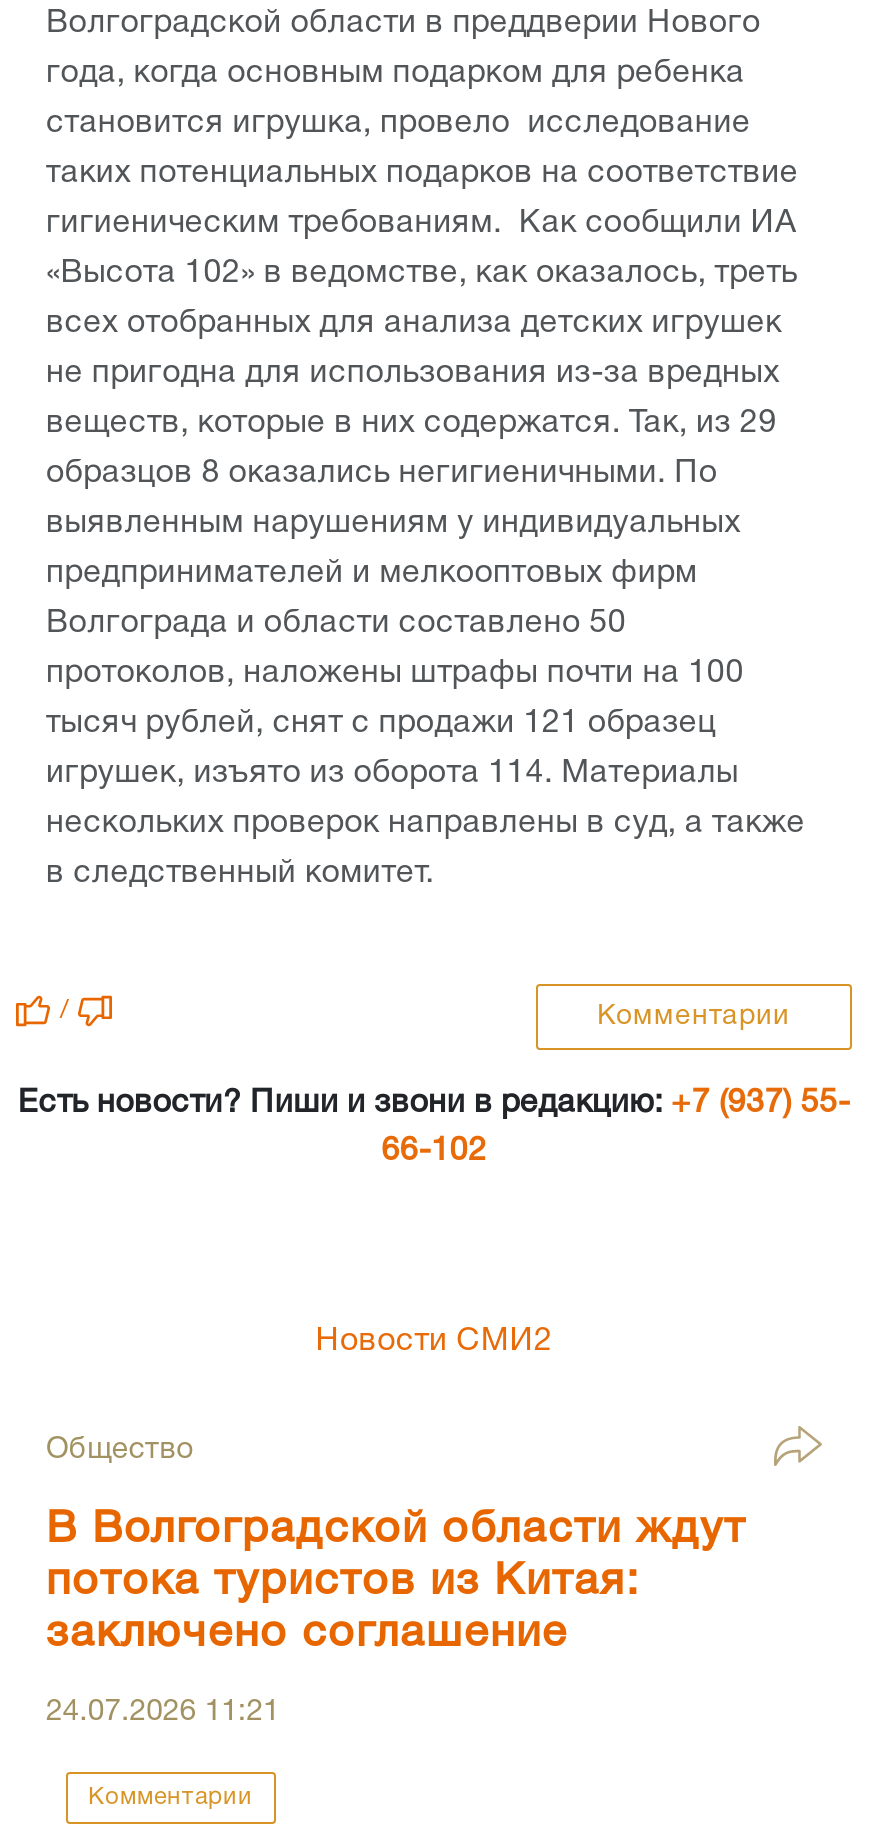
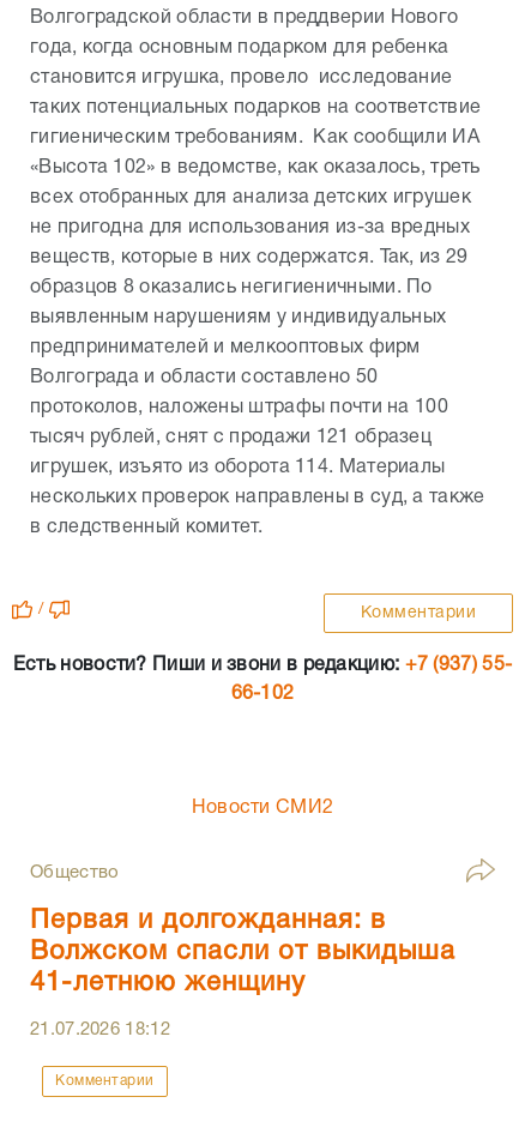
- В Волгоградской области ждут
- потока туристов из Китая:
- заключено соглашение
+ Первая и долгожданная: в
+ Волжском спасли от выкидыша
+ 41-летнюю женщину

- 24.07.2026 11:21
+ 21.07.2026 18:12
